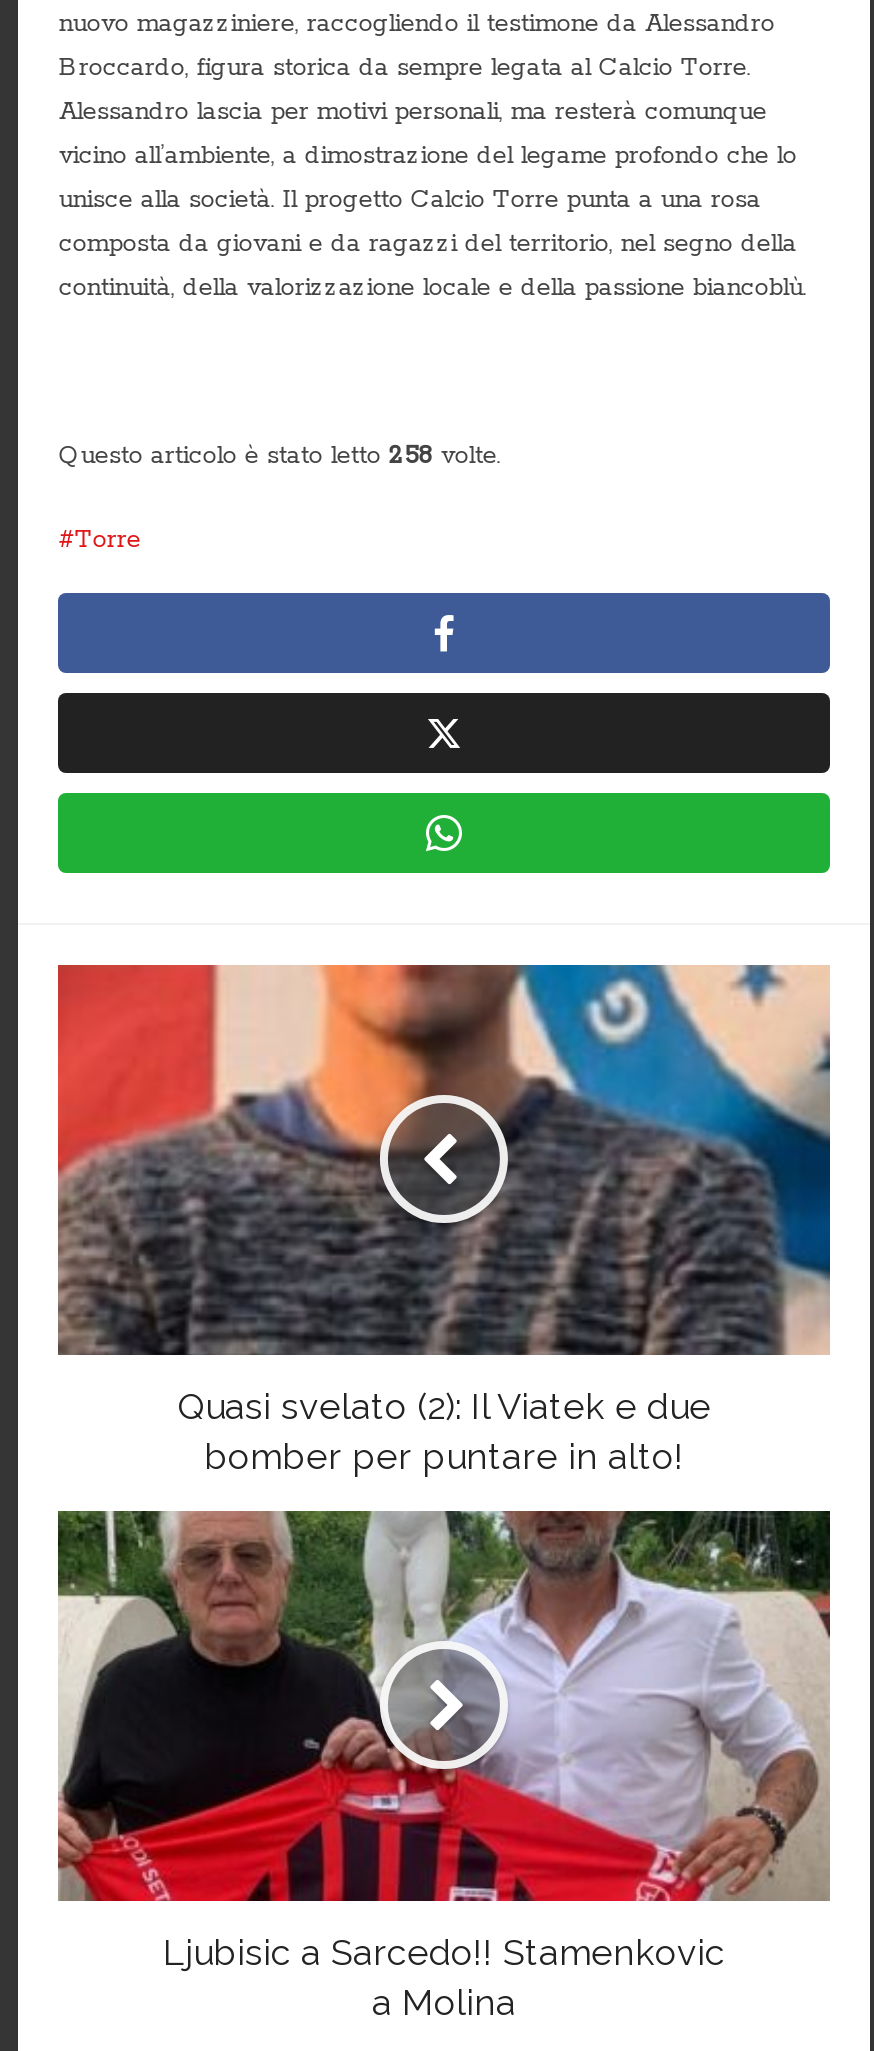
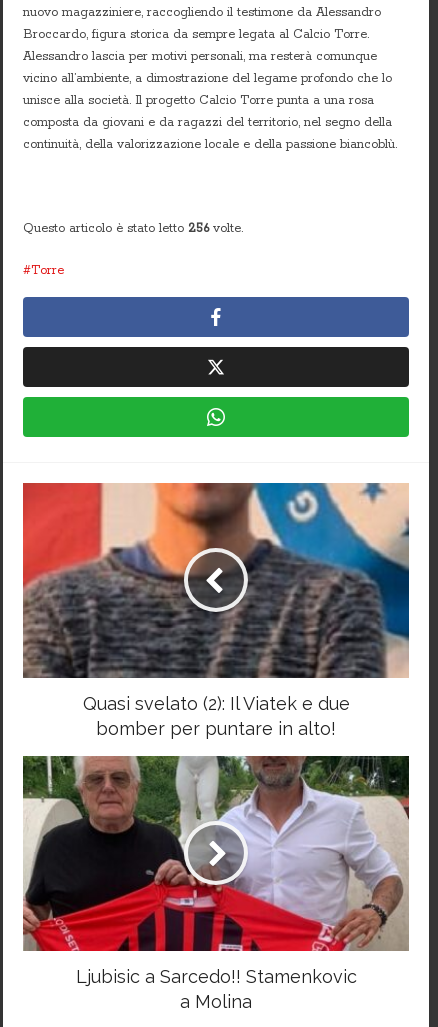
- Questo articolo è stato letto 258 volte.
+ Questo articolo è stato letto 256 volte.
